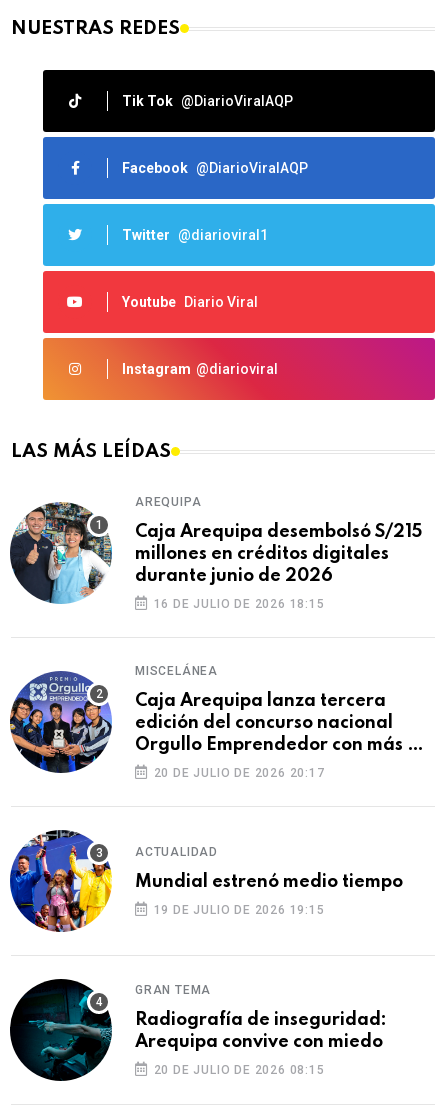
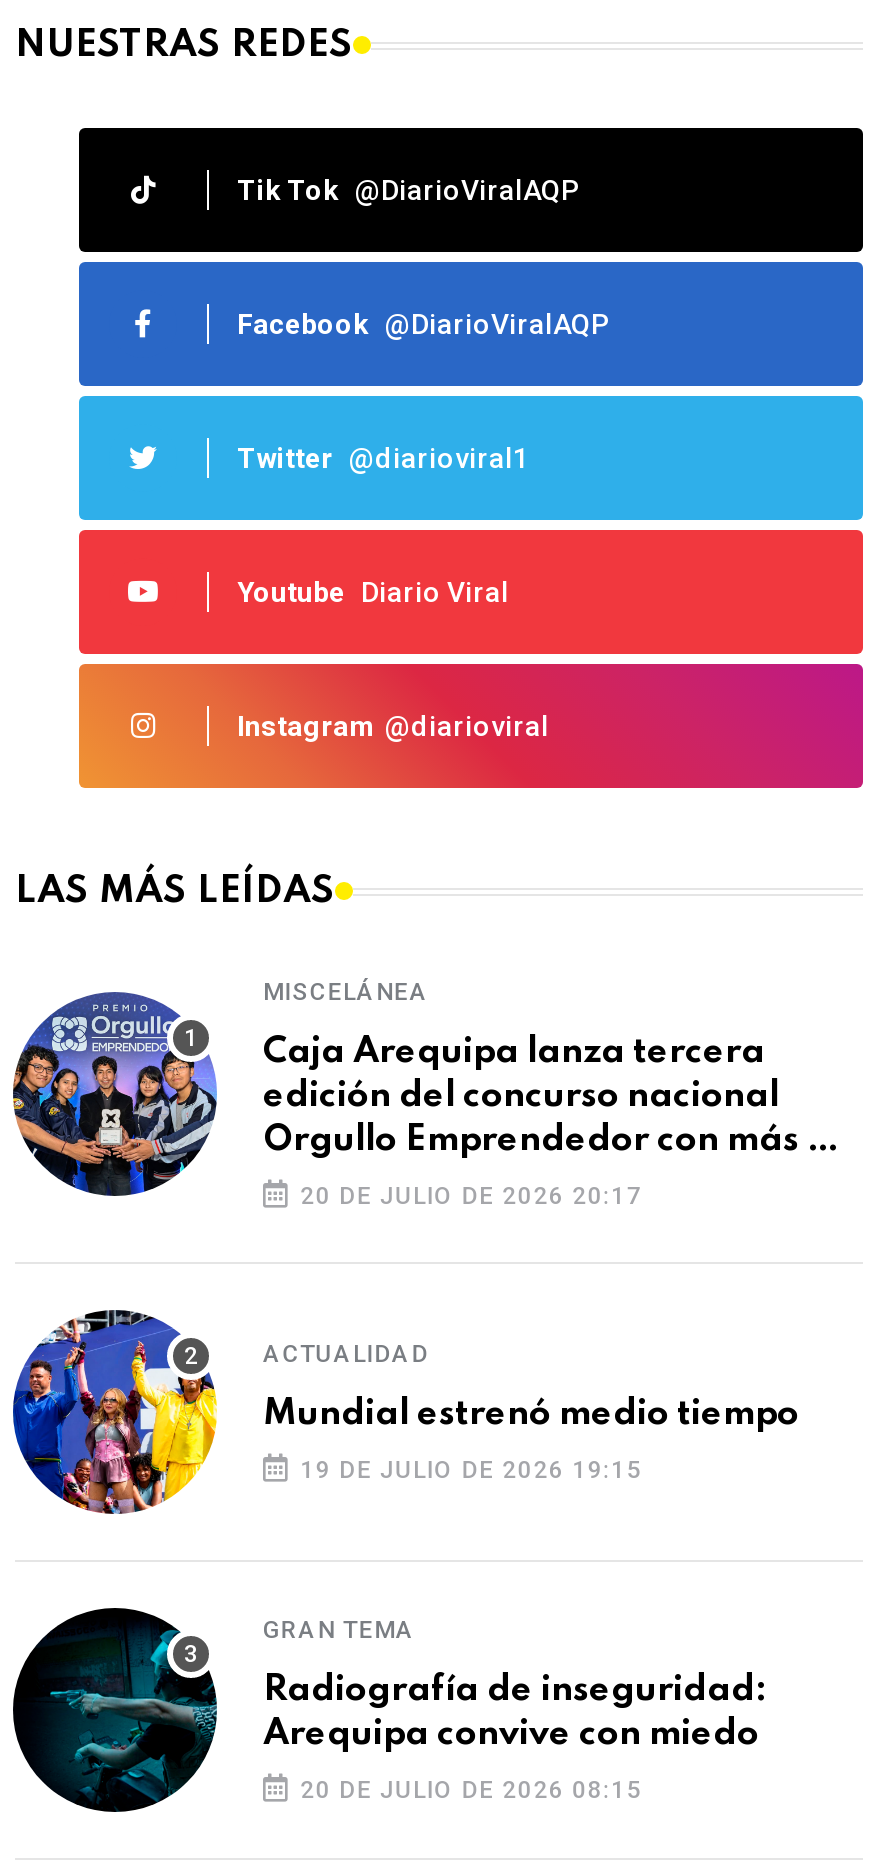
- [image]
- AREQUIPA
- Caja Arequipa desembolsó S/215
- millones en créditos digitales
- durante junio de 2026
- 16 DE JULIO DE 2026 18:15
